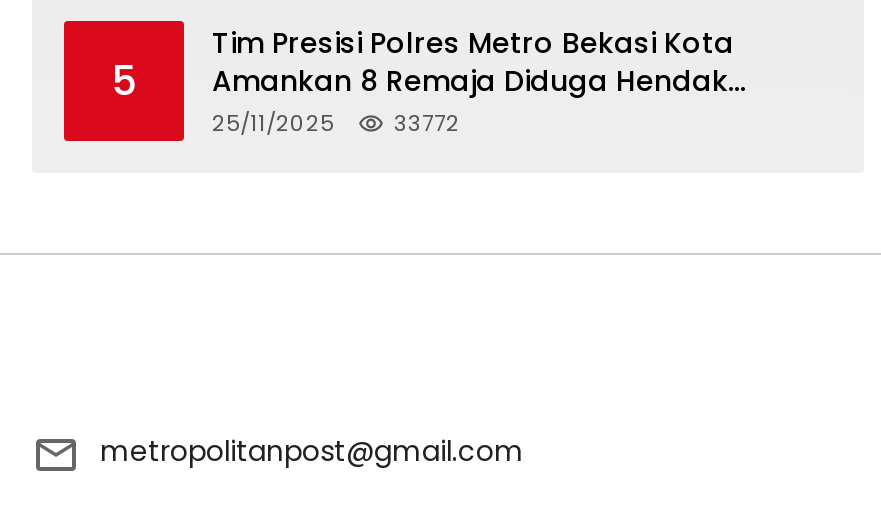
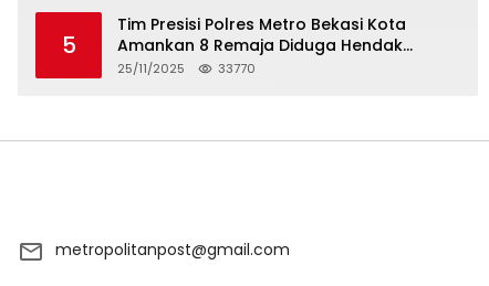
- 33772
+ 33770
